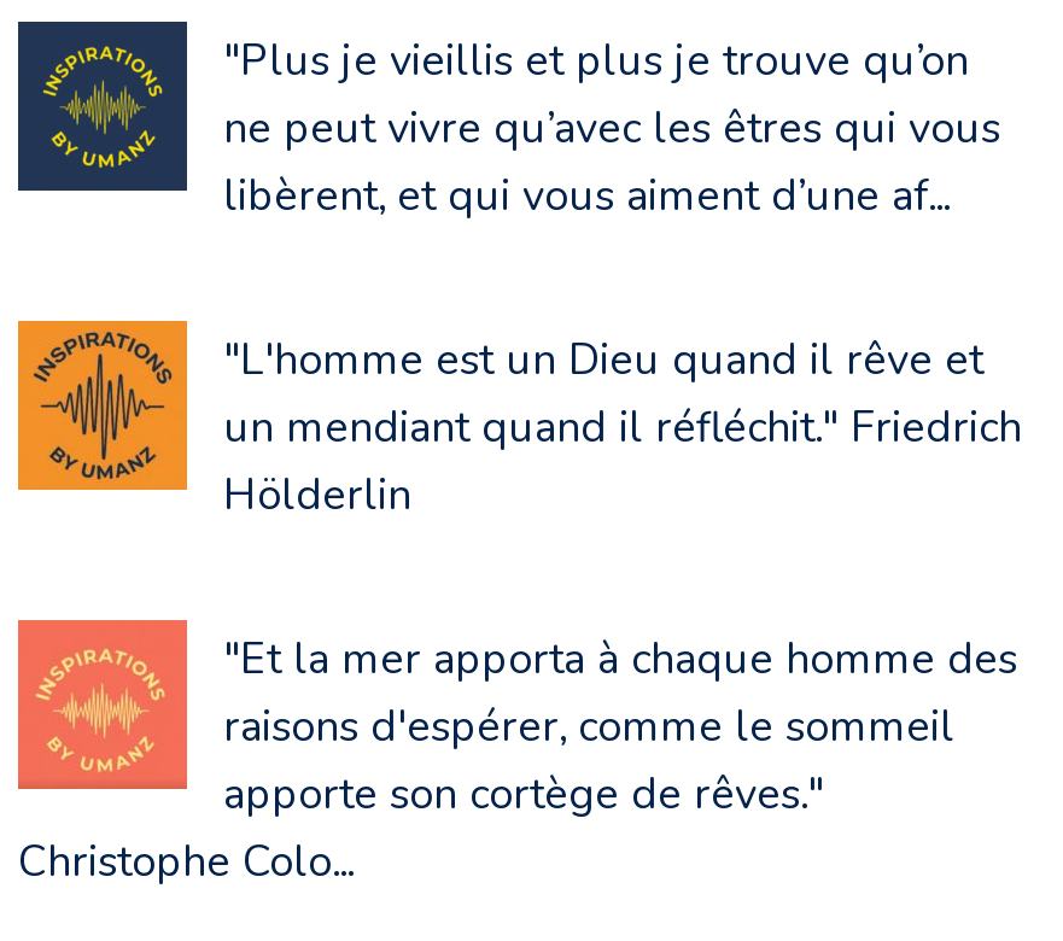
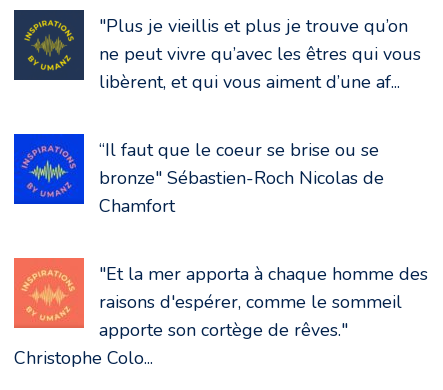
- [image]
- "L'homme est un Dieu quand il rêve et
- un mendiant quand il réfléchit." Friedrich
- Hölderlin
+ [image]
+ “Il faut que le coeur se brise ou se
+ bronze" Sébastien-Roch Nicolas de
+ Chamfort
